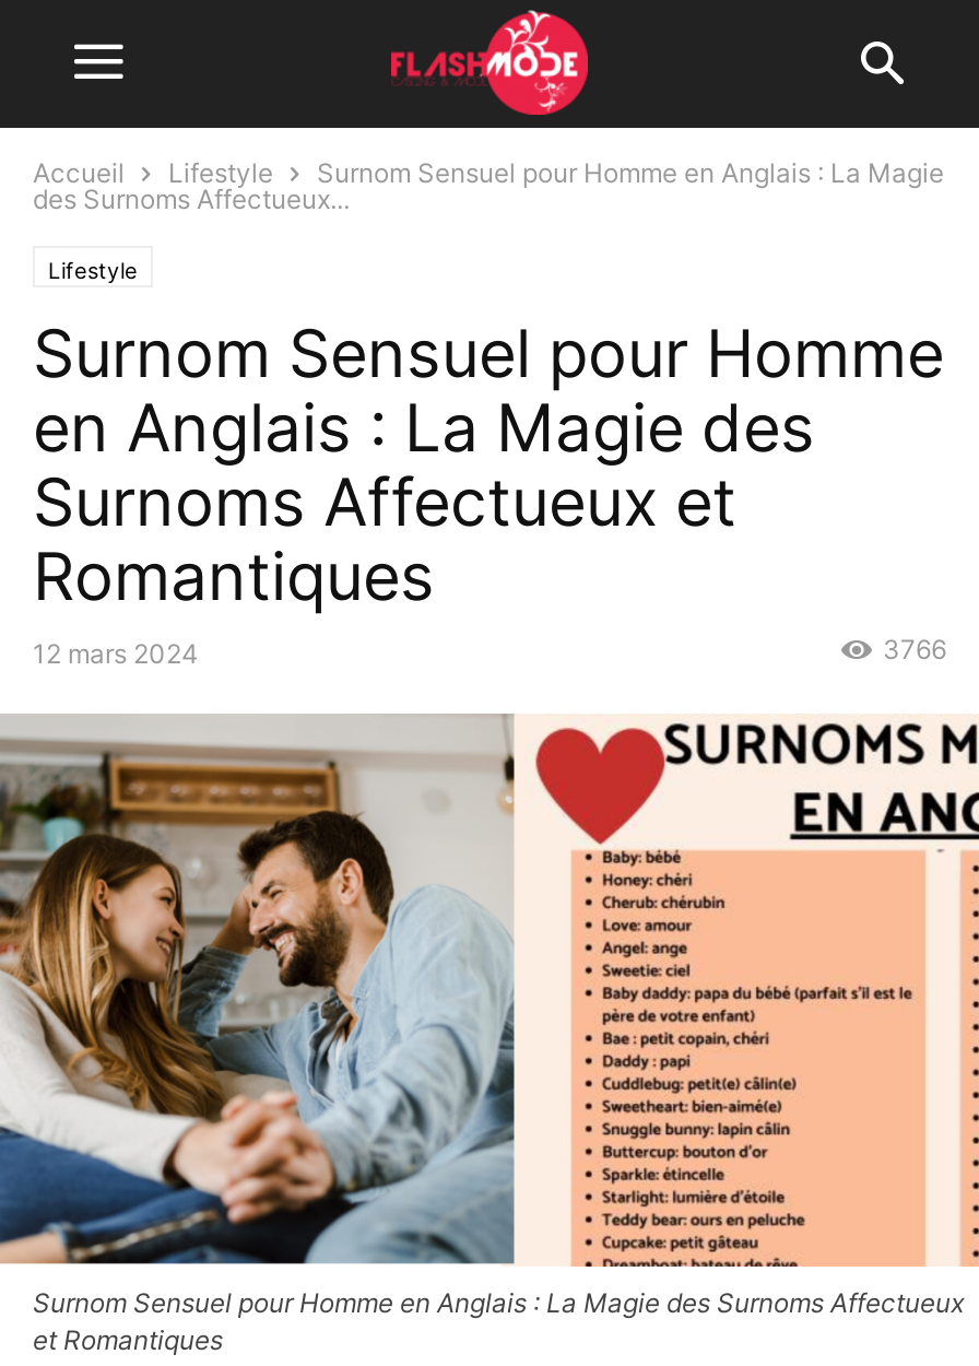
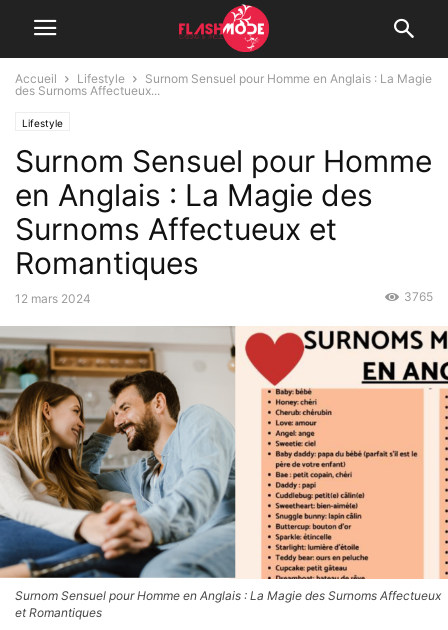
- 3766
+ 3765
